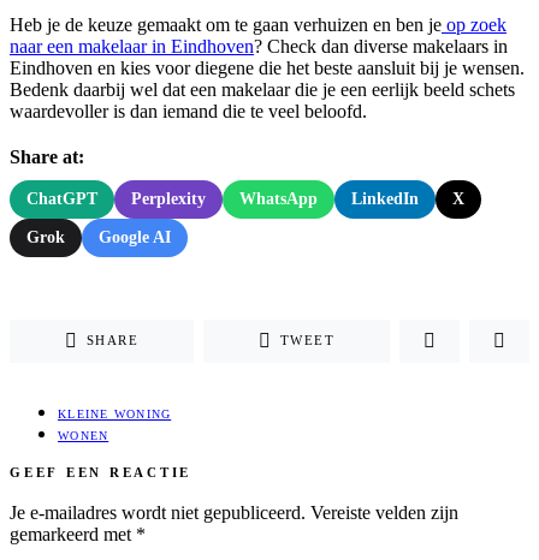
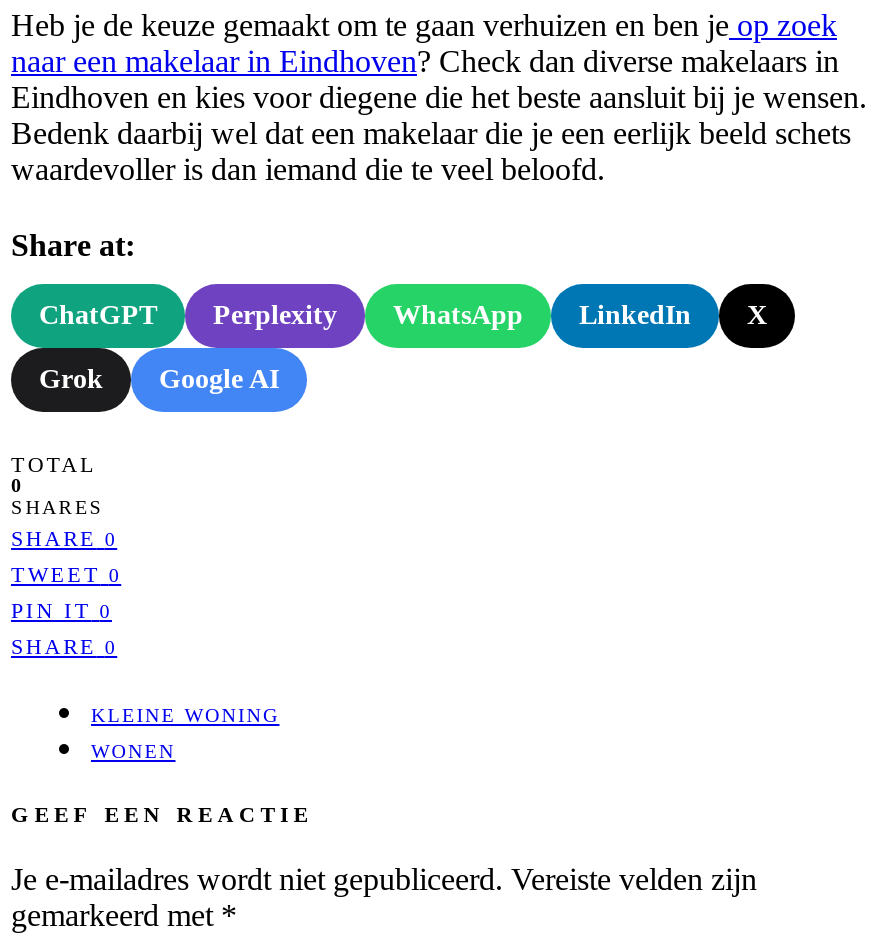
- SHARE
- TWEET
+ TOTAL
+ 0
+ SHARES
+ SHARE 0
+ TWEET 0
+ PIN IT 0
+ SHARE 0
